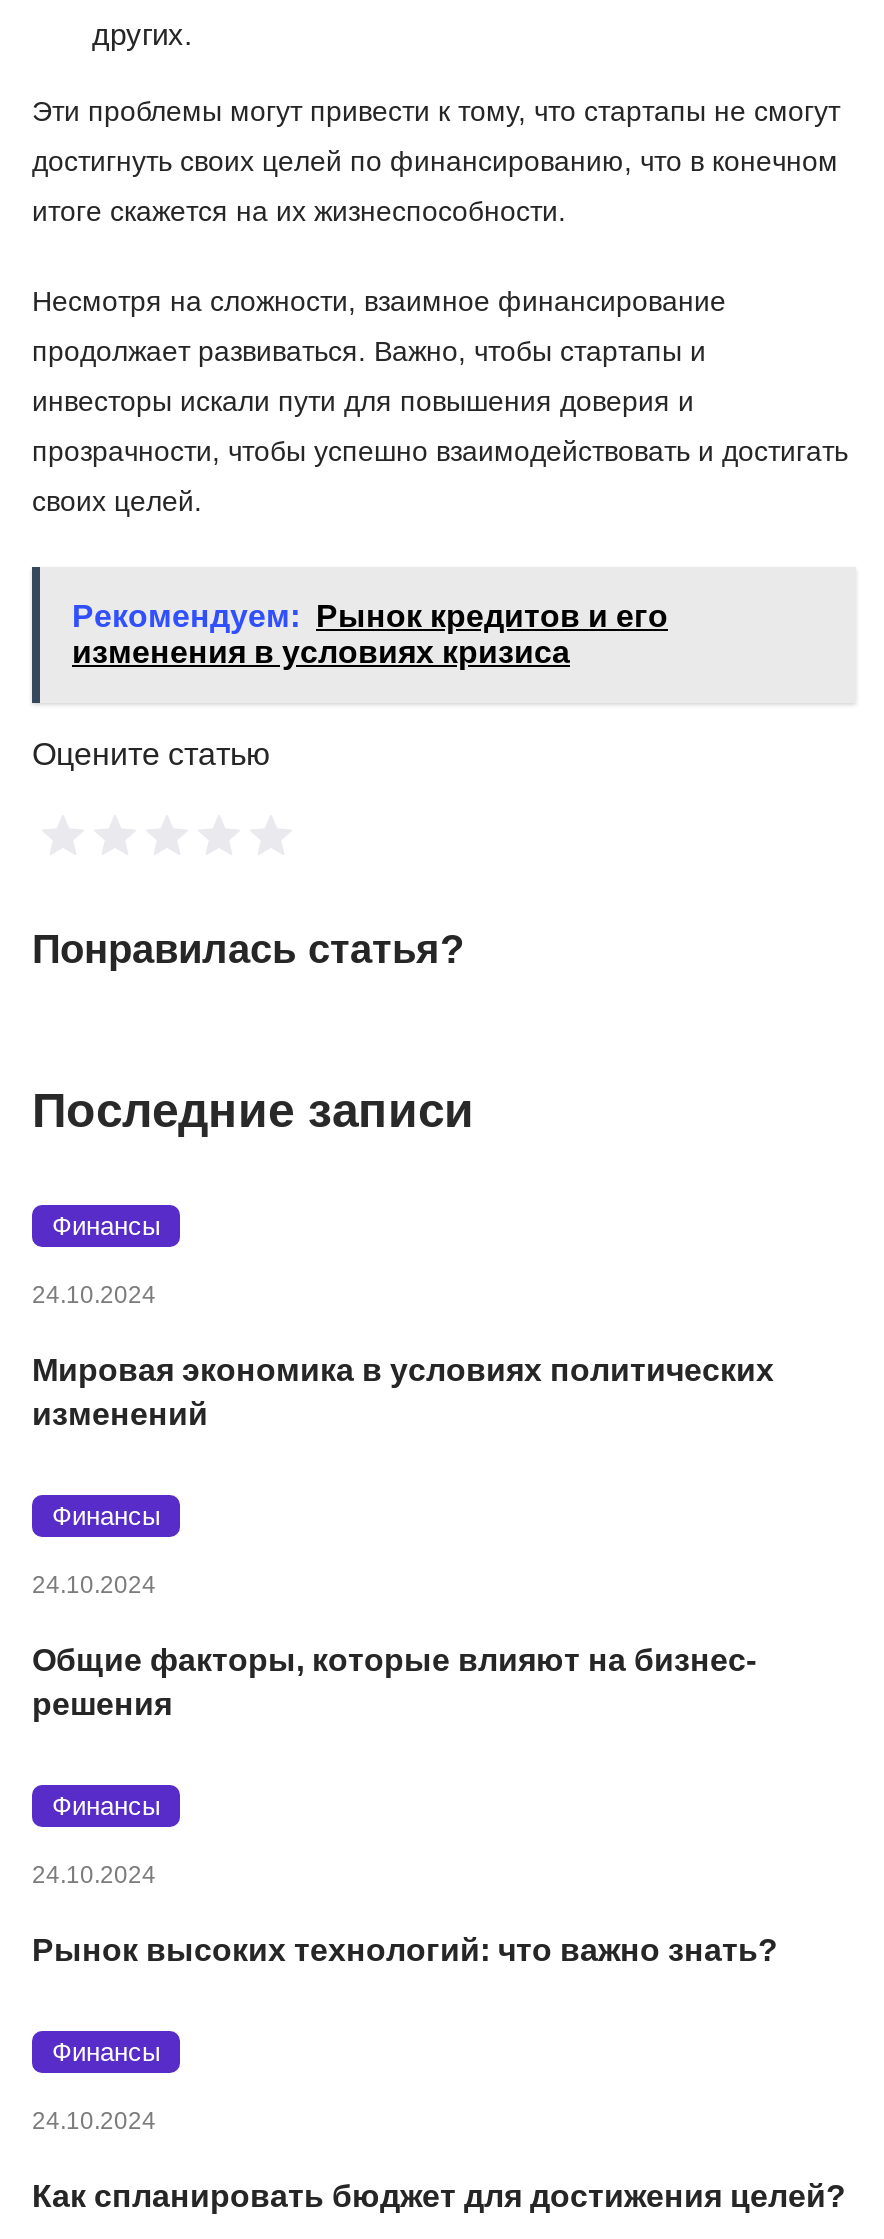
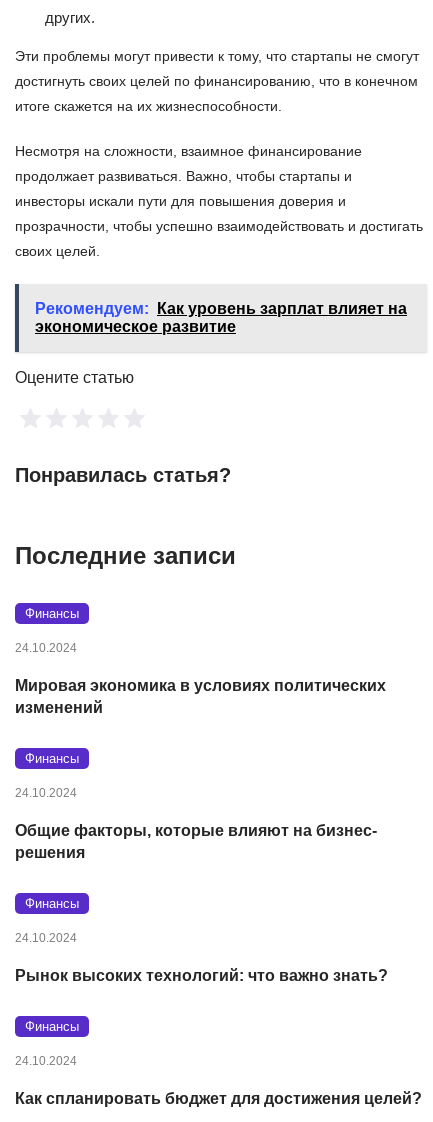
- Рекомендуем: Рынок кредитов и его
- изменения в условиях кризиса
+ Рекомендуем: Как уровень зарплат влияет на
+ экономическое развитие
